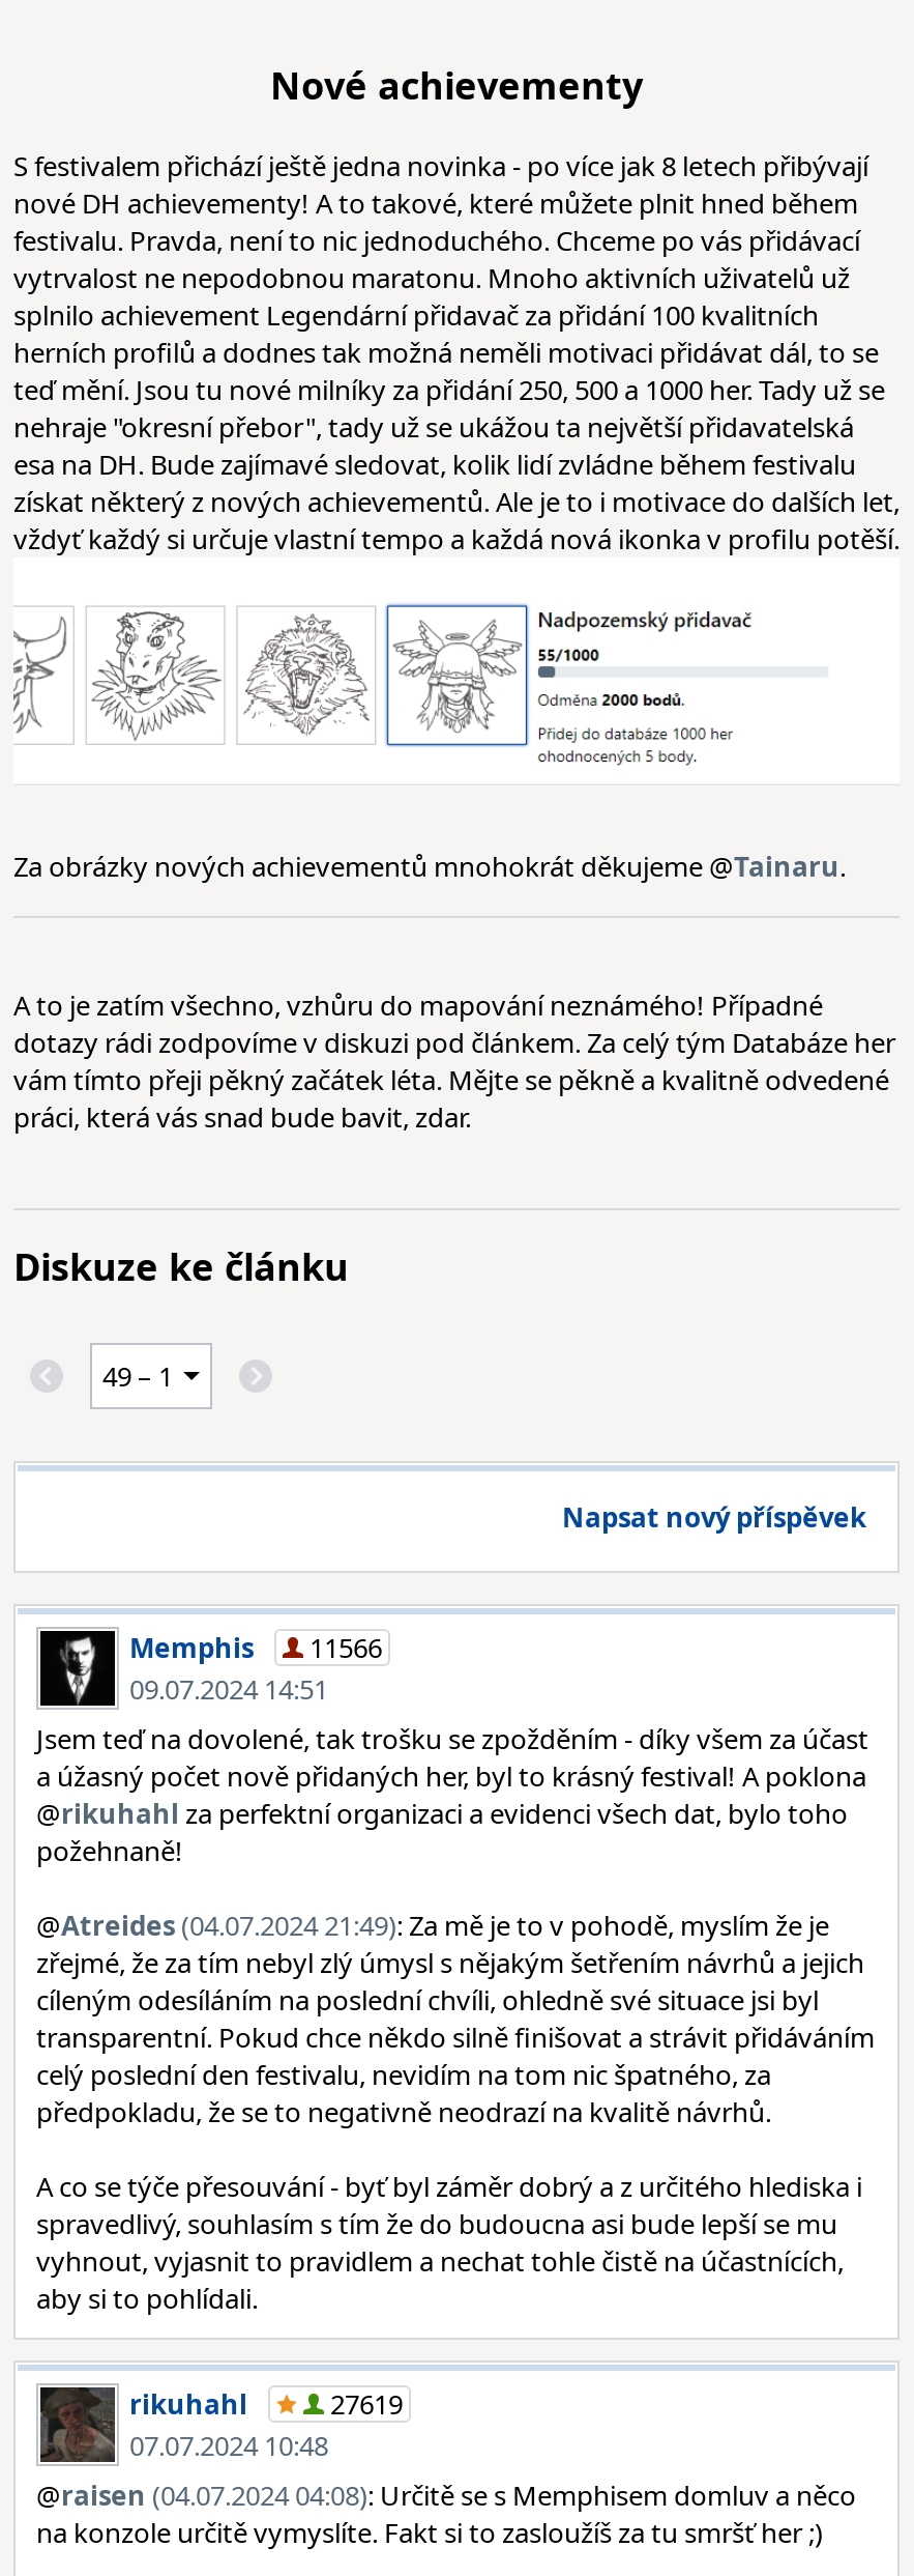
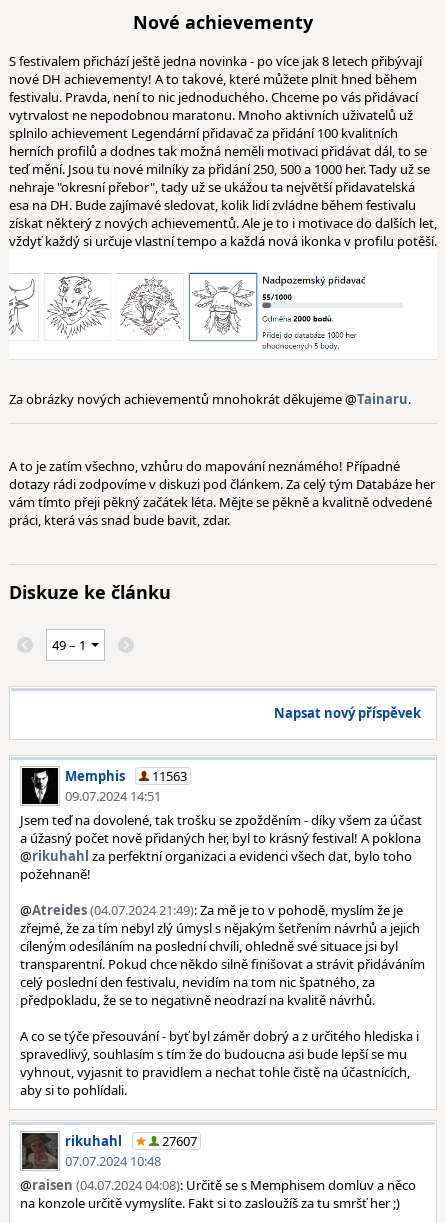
- Memphis 11566
+ Memphis 11563

- 27619
+ 27607
